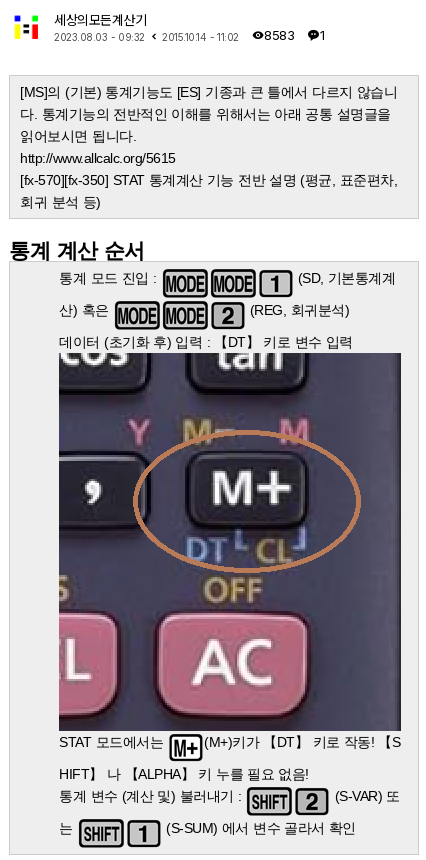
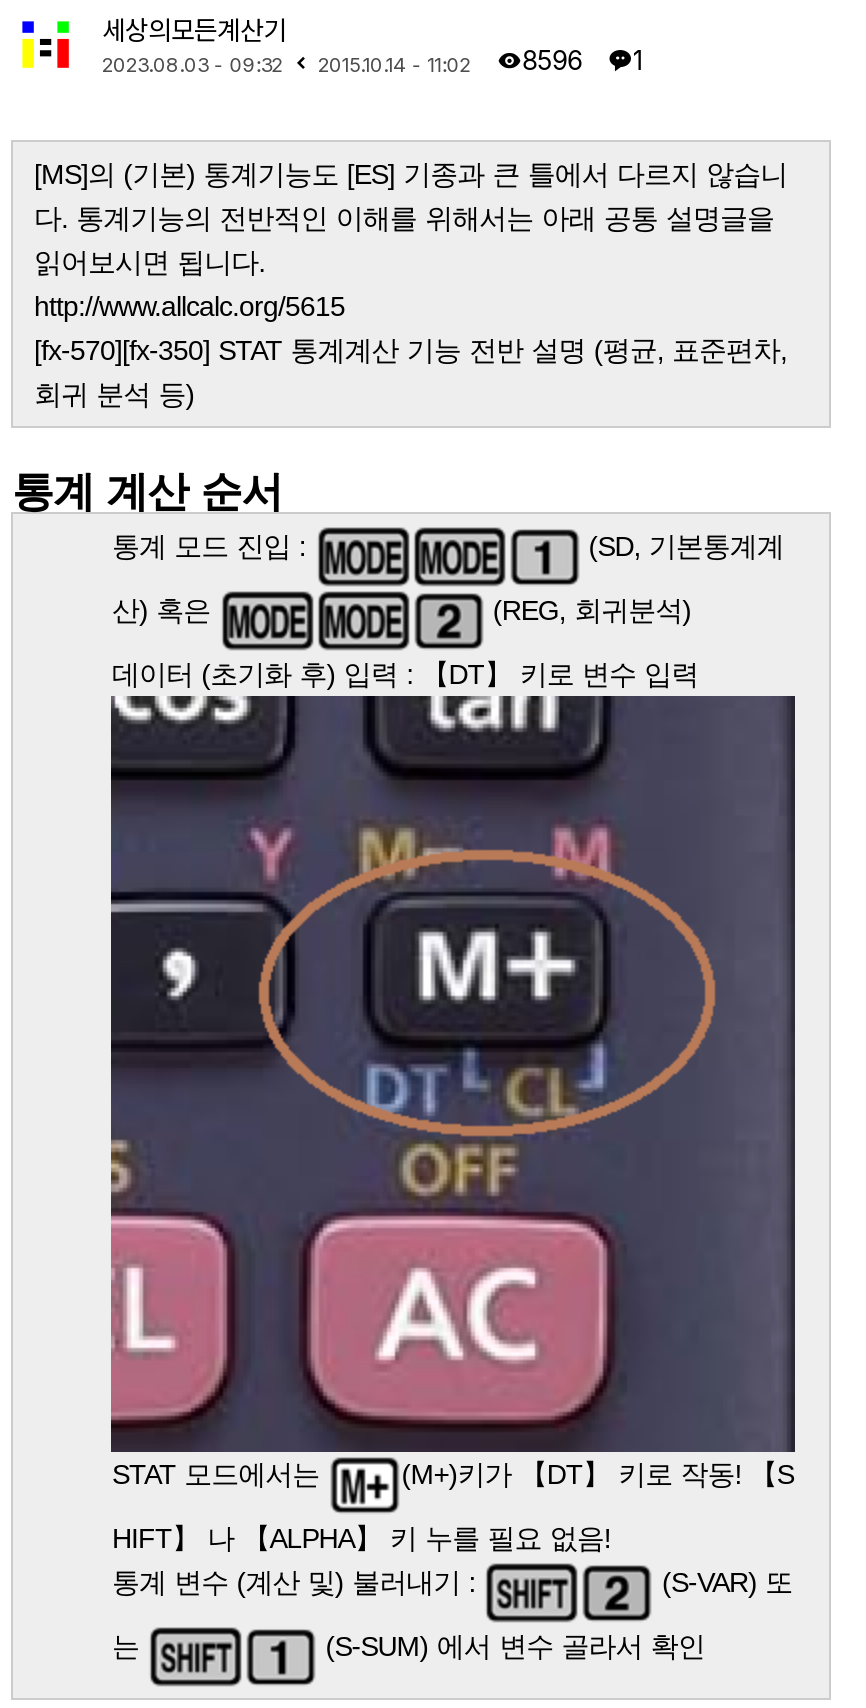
- 8583 1
+ 8596 1
